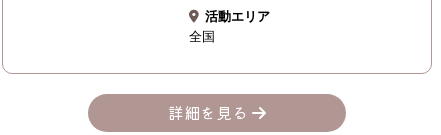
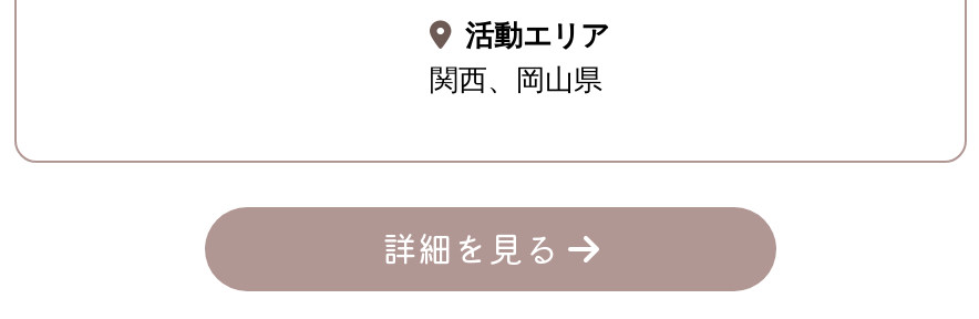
- 全国
+ 関西
+ 岡山県
